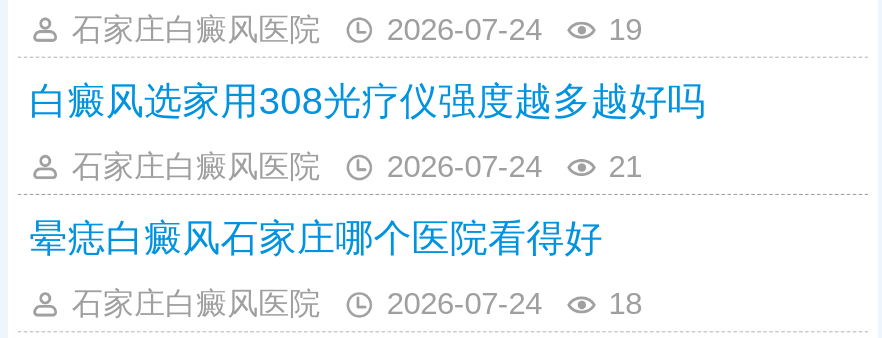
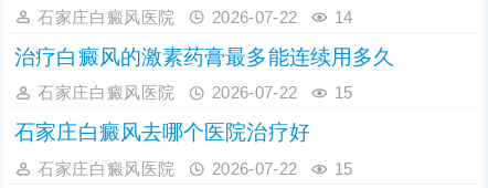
- 2026-07-24
- 19
+ 2026-07-22
+ 14

- 白癜风选家用308光疗仪强度越多越好吗
+ 治疗白癜风的激素药膏最多能连续用多久

- 2026-07-24
- 21
+ 2026-07-22
+ 15

- 晕痣白癜风石家庄哪个医院看得好
+ 石家庄白癜风去哪个医院治疗好

- 2026-07-24
- 18
+ 2026-07-22
+ 15
